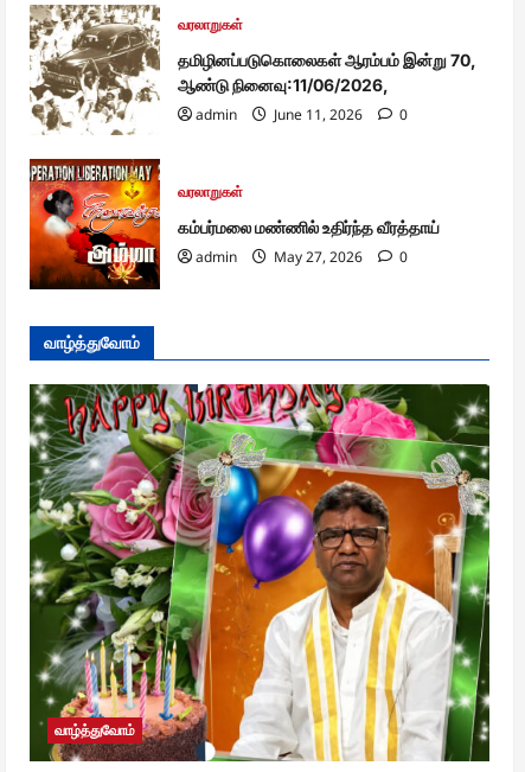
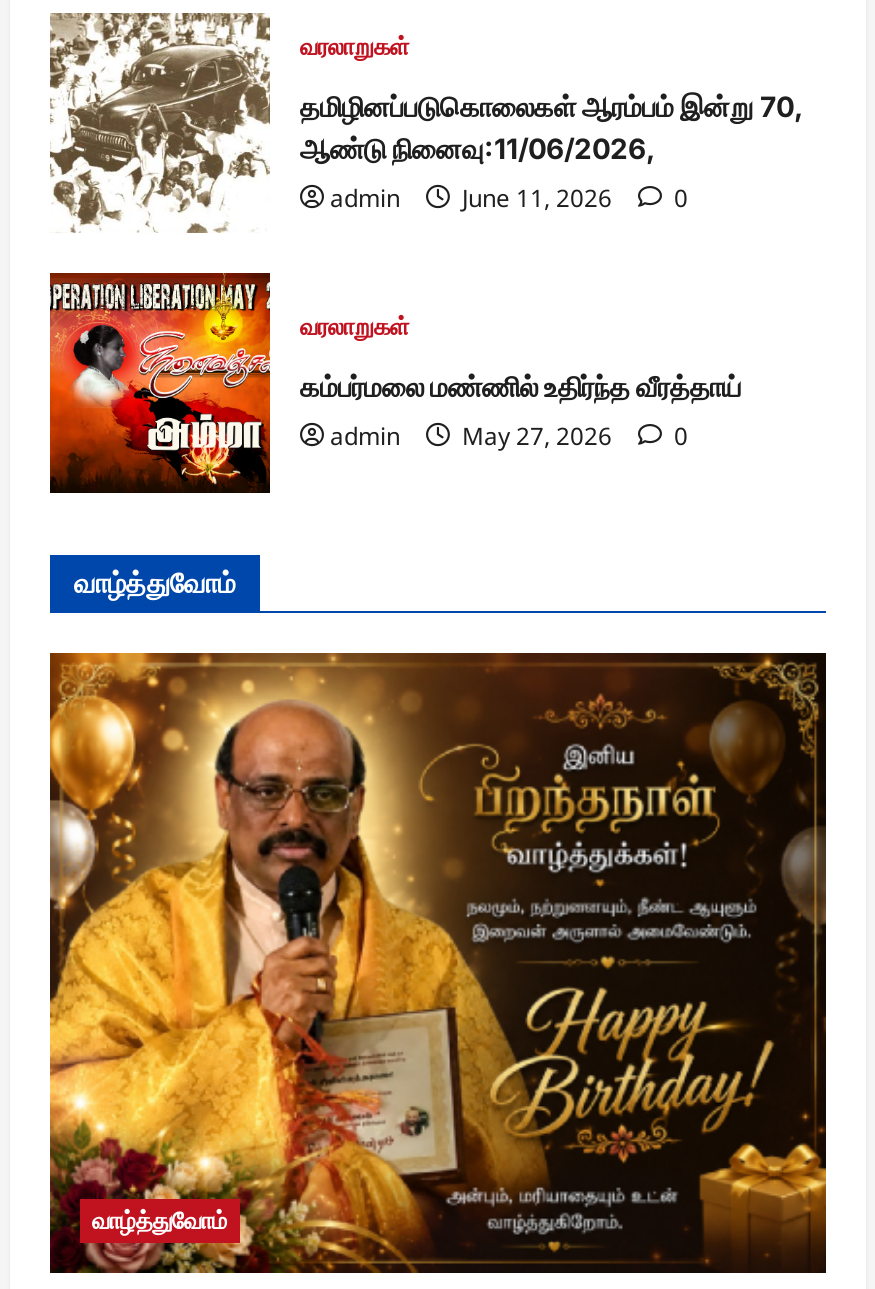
- [image]
+ [image]
